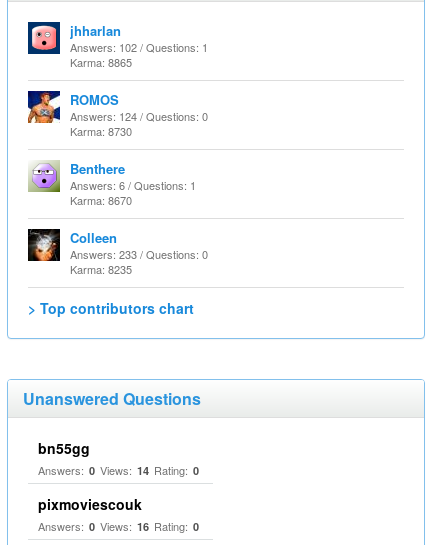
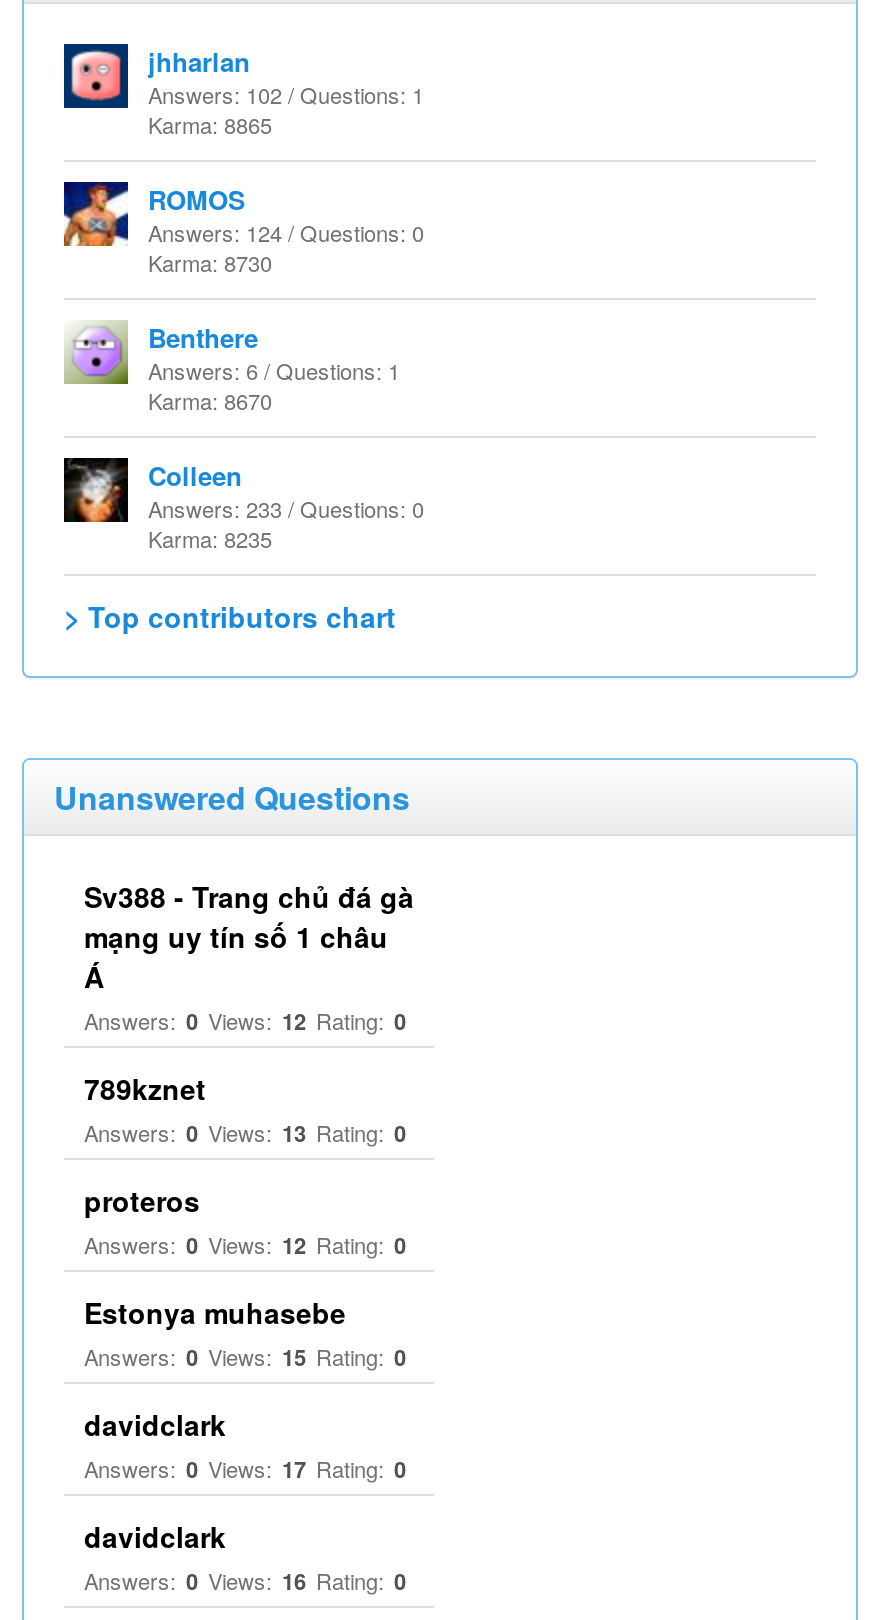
- bn55gg
- Answers: 0 Views: 14 Rating: 0
- pixmoviescouk
+ Sv388 - Trang chủ đá gà
+ mạng uy tín số 1 châu
+ Á
+ Answers: 0 Views: 12 Rating: 0
+ 789kznet
+ Answers: 0 Views: 13 Rating: 0
+ proteros
+ Answers: 0 Views: 12 Rating: 0
+ Estonya muhasebe
+ Answers: 0 Views: 15 Rating: 0
+ davidclark
+ Answers: 0 Views: 17 Rating: 0
+ davidclark
